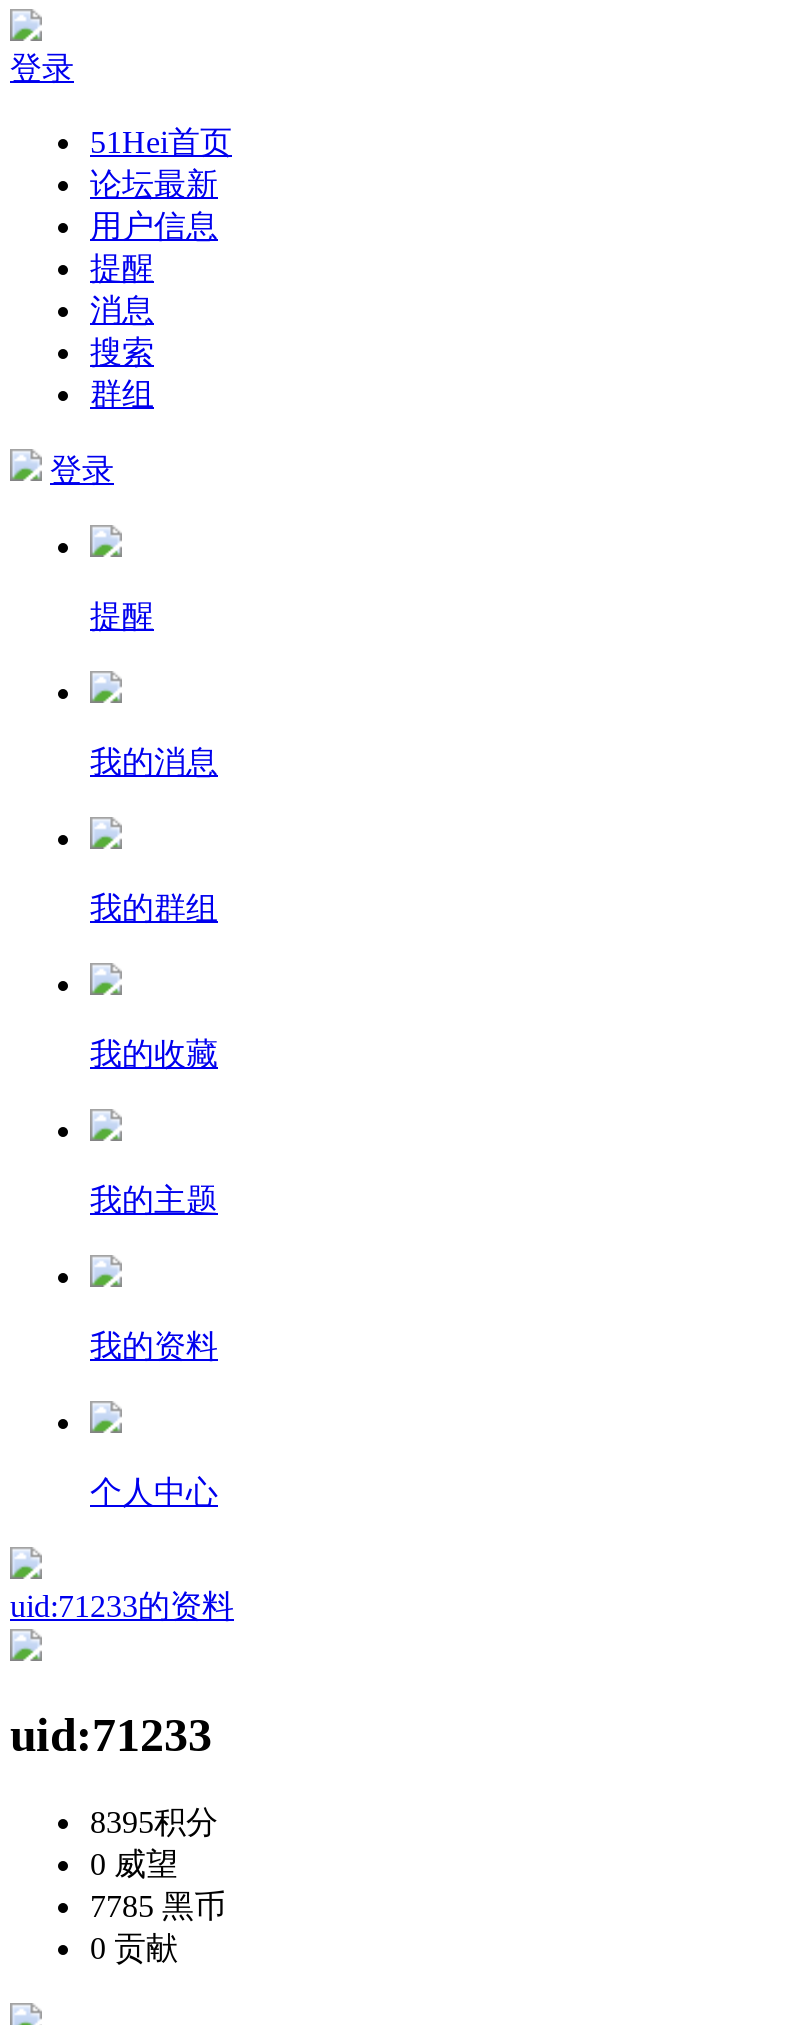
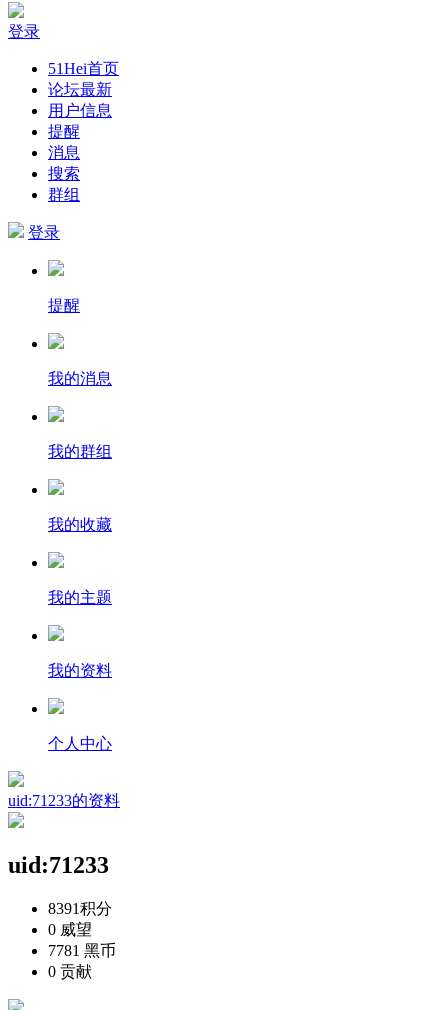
- 8395积分
+ 8391积分

- 7785黑币
+ 7781黑币
